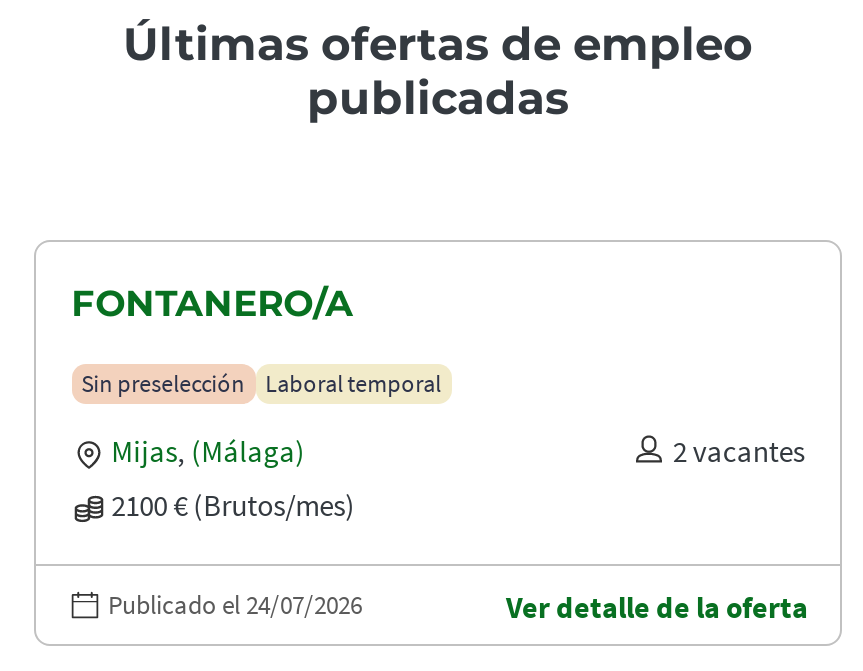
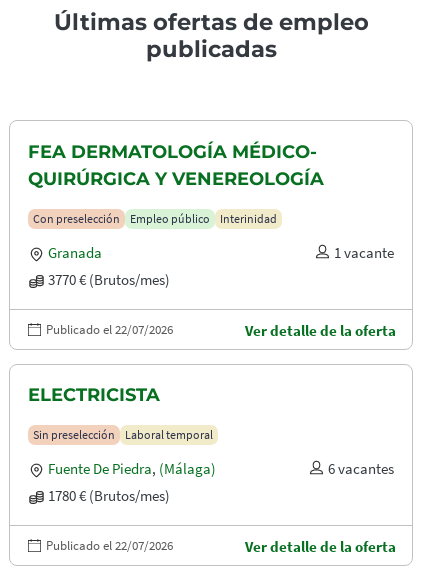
- FONTANERO/A
+ FEA DERMATOLOGÍA MÉDICO-
+ QUIRÚRGICA Y VENEREOLOGÍA
+ Con preselección
+ Empleo público
+ Interinidad
+ Granada
+ 1 vacante
+ 3770 € (Brutos/mes)
+ Publicado el 22/07/2026
+ Ver detalle de la oferta
+ ELECTRICISTA

- Mijas, (Málaga)
- 2 vacantes
- 2100 € (Brutos/mes)
+ Fuente De Piedra, (Málaga)
+ 6 vacantes
+ 1780 € (Brutos/mes)

- Publicado el 24/07/2026
+ Publicado el 22/07/2026
